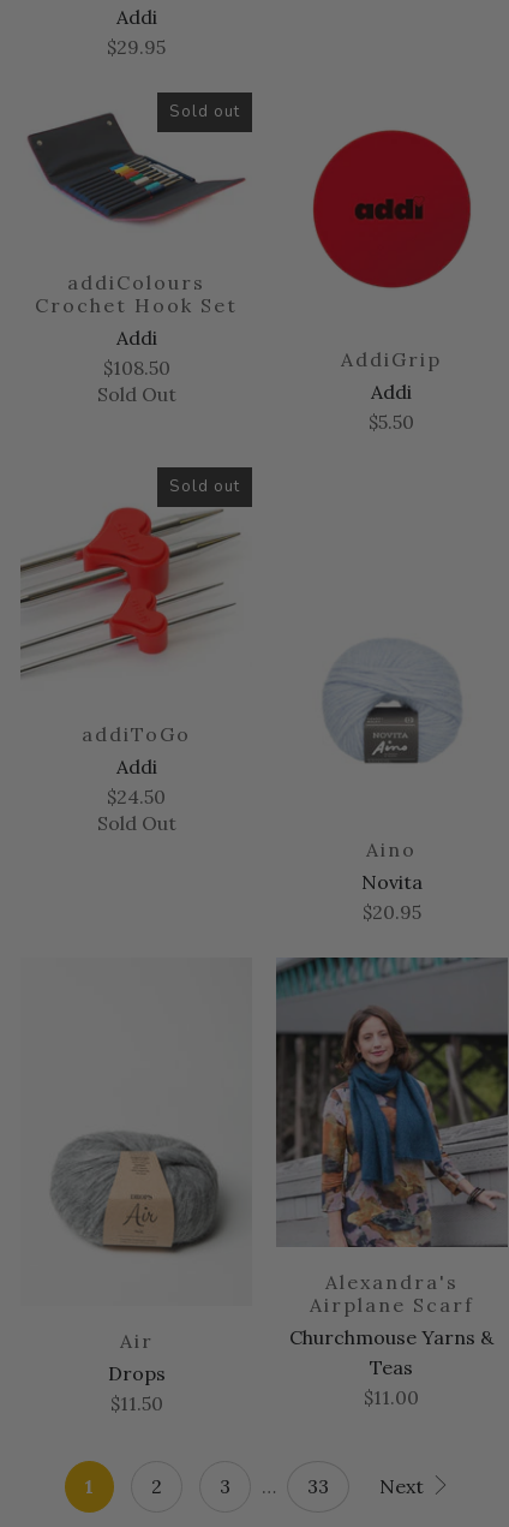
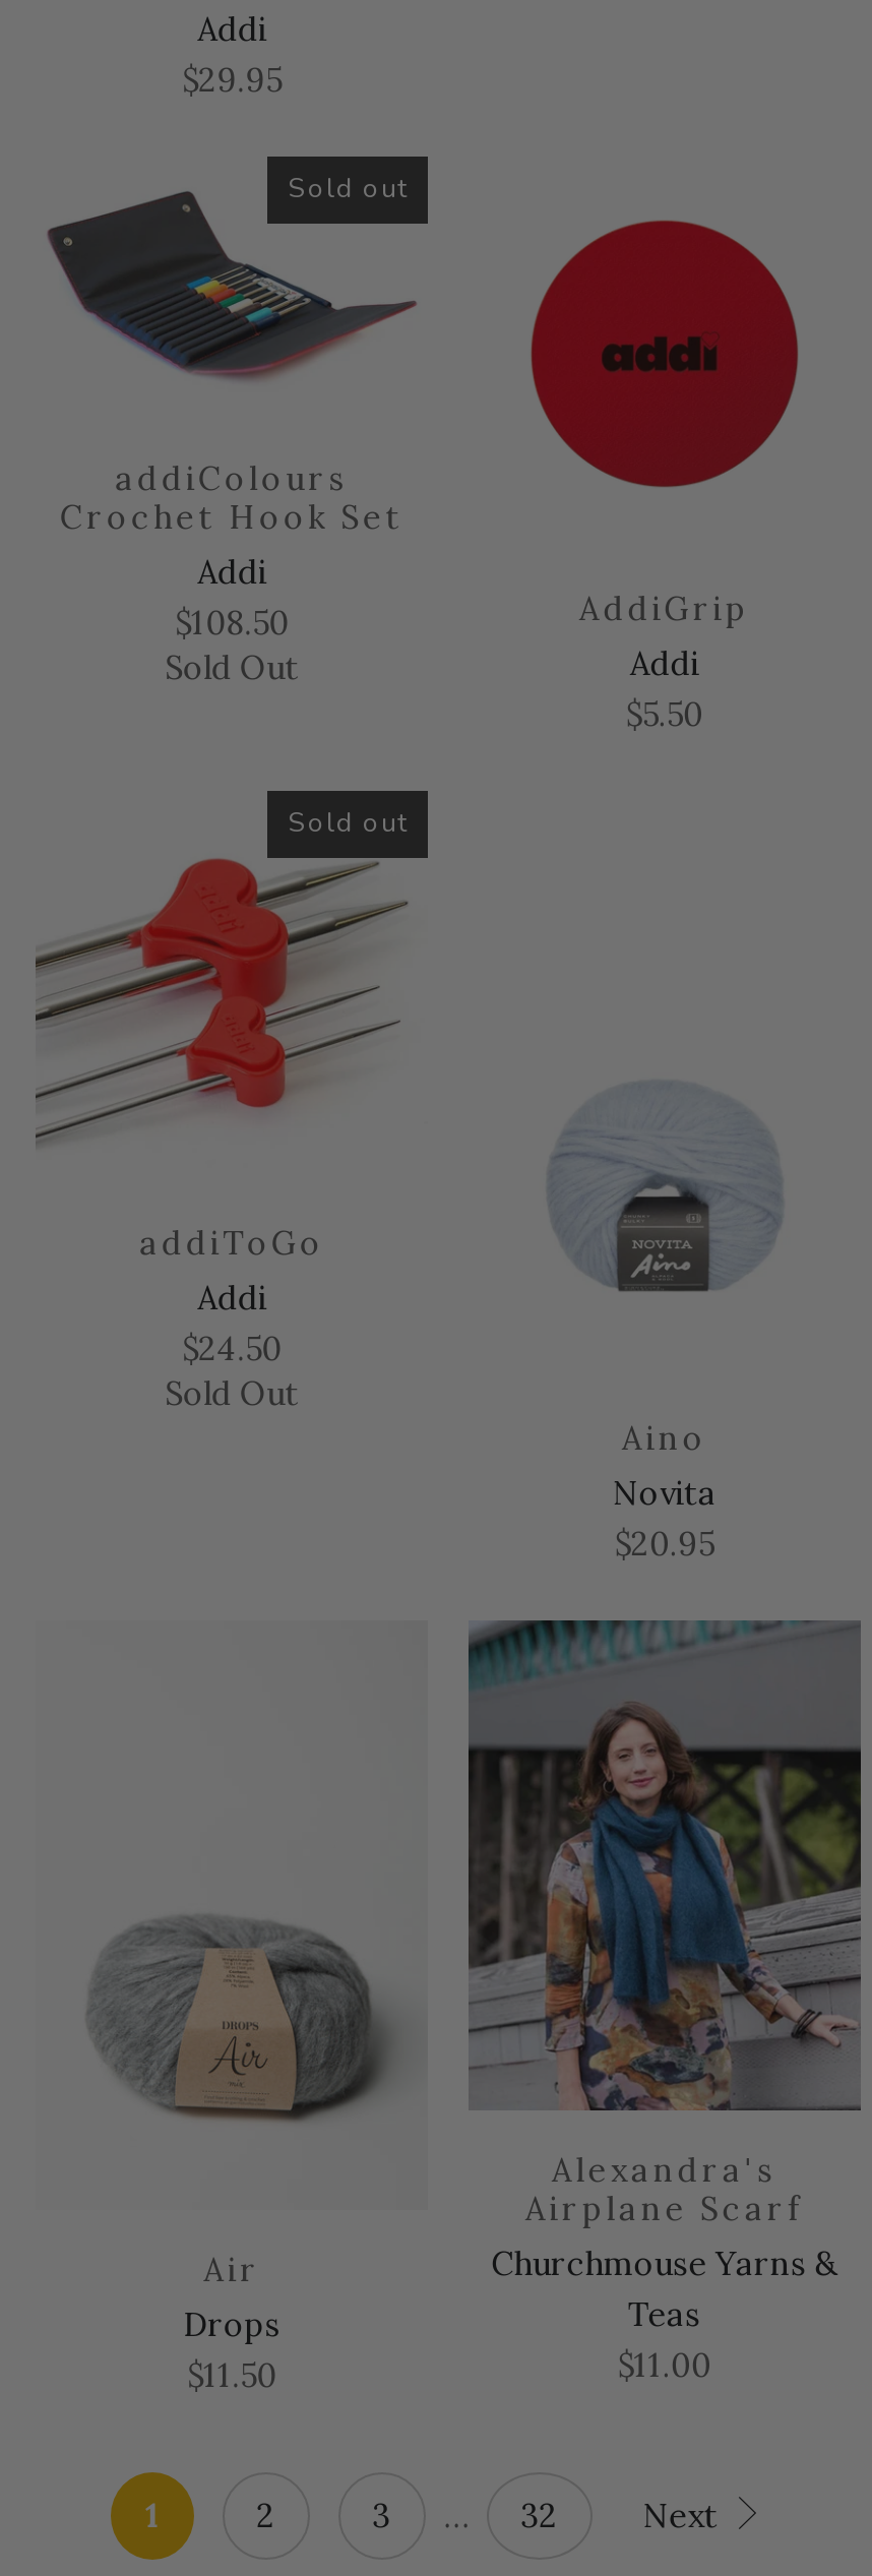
- 33
+ 32
